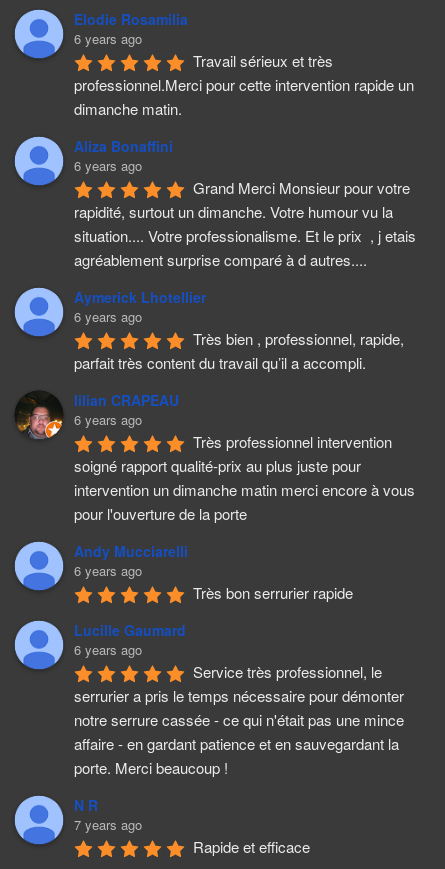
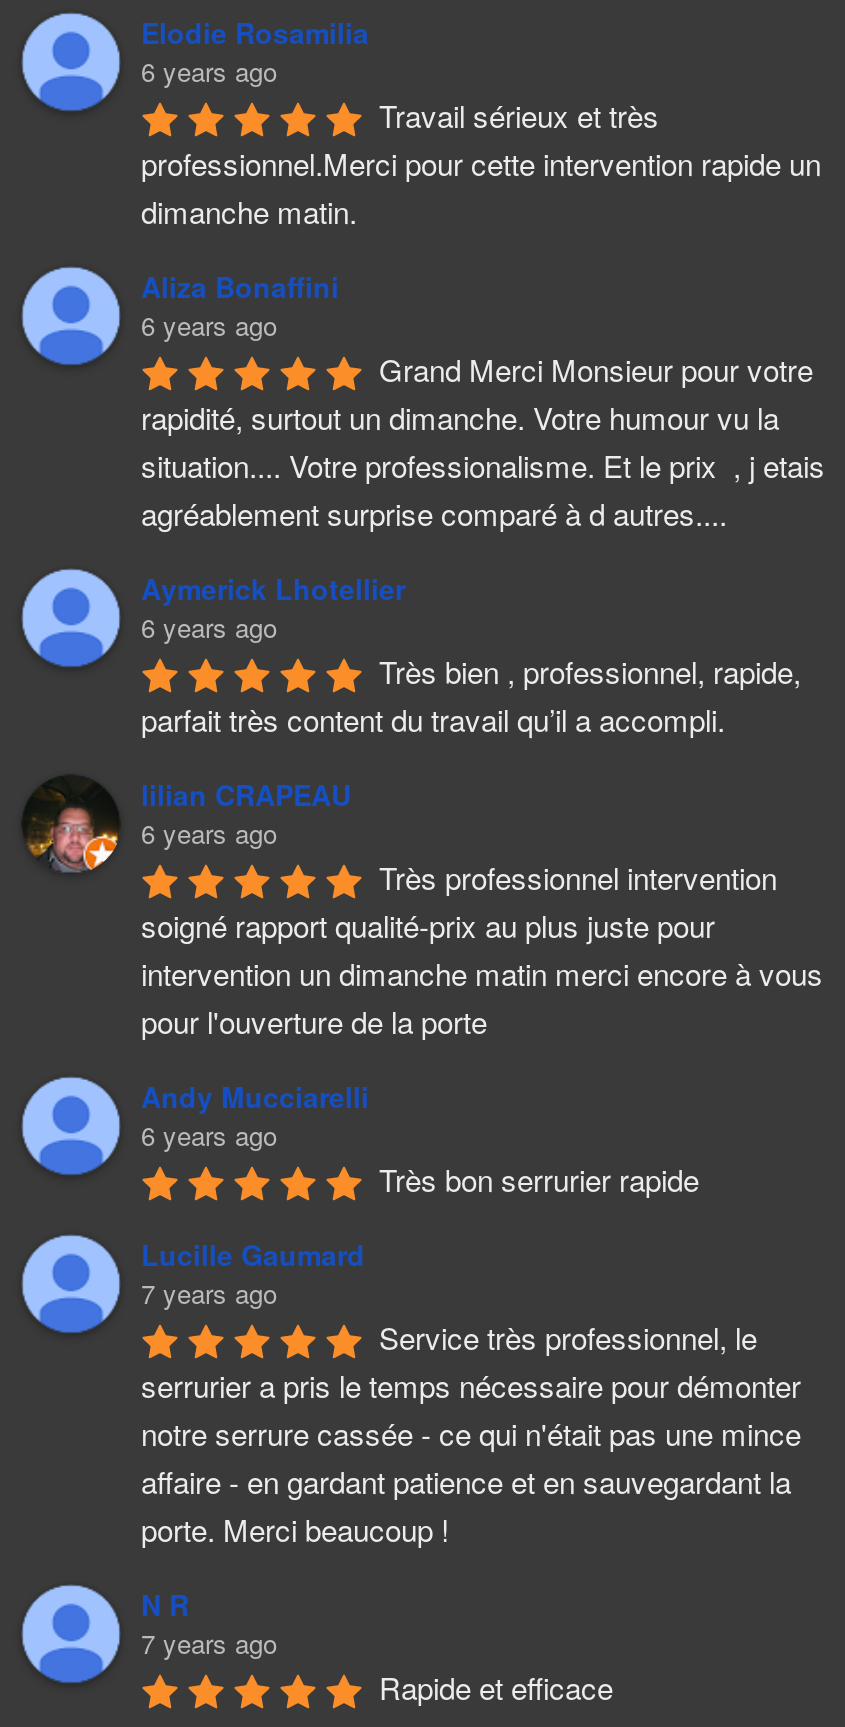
- 6 years ago
+ 7 years ago
